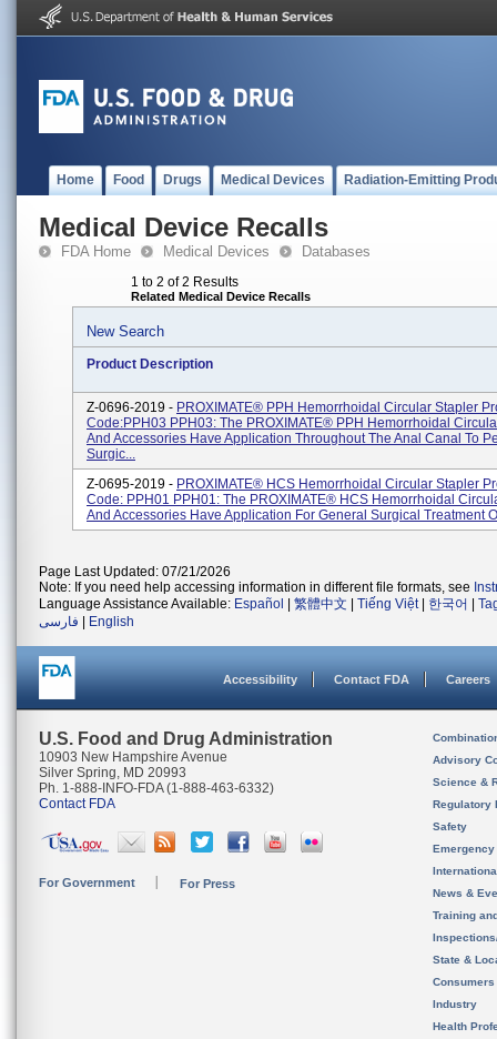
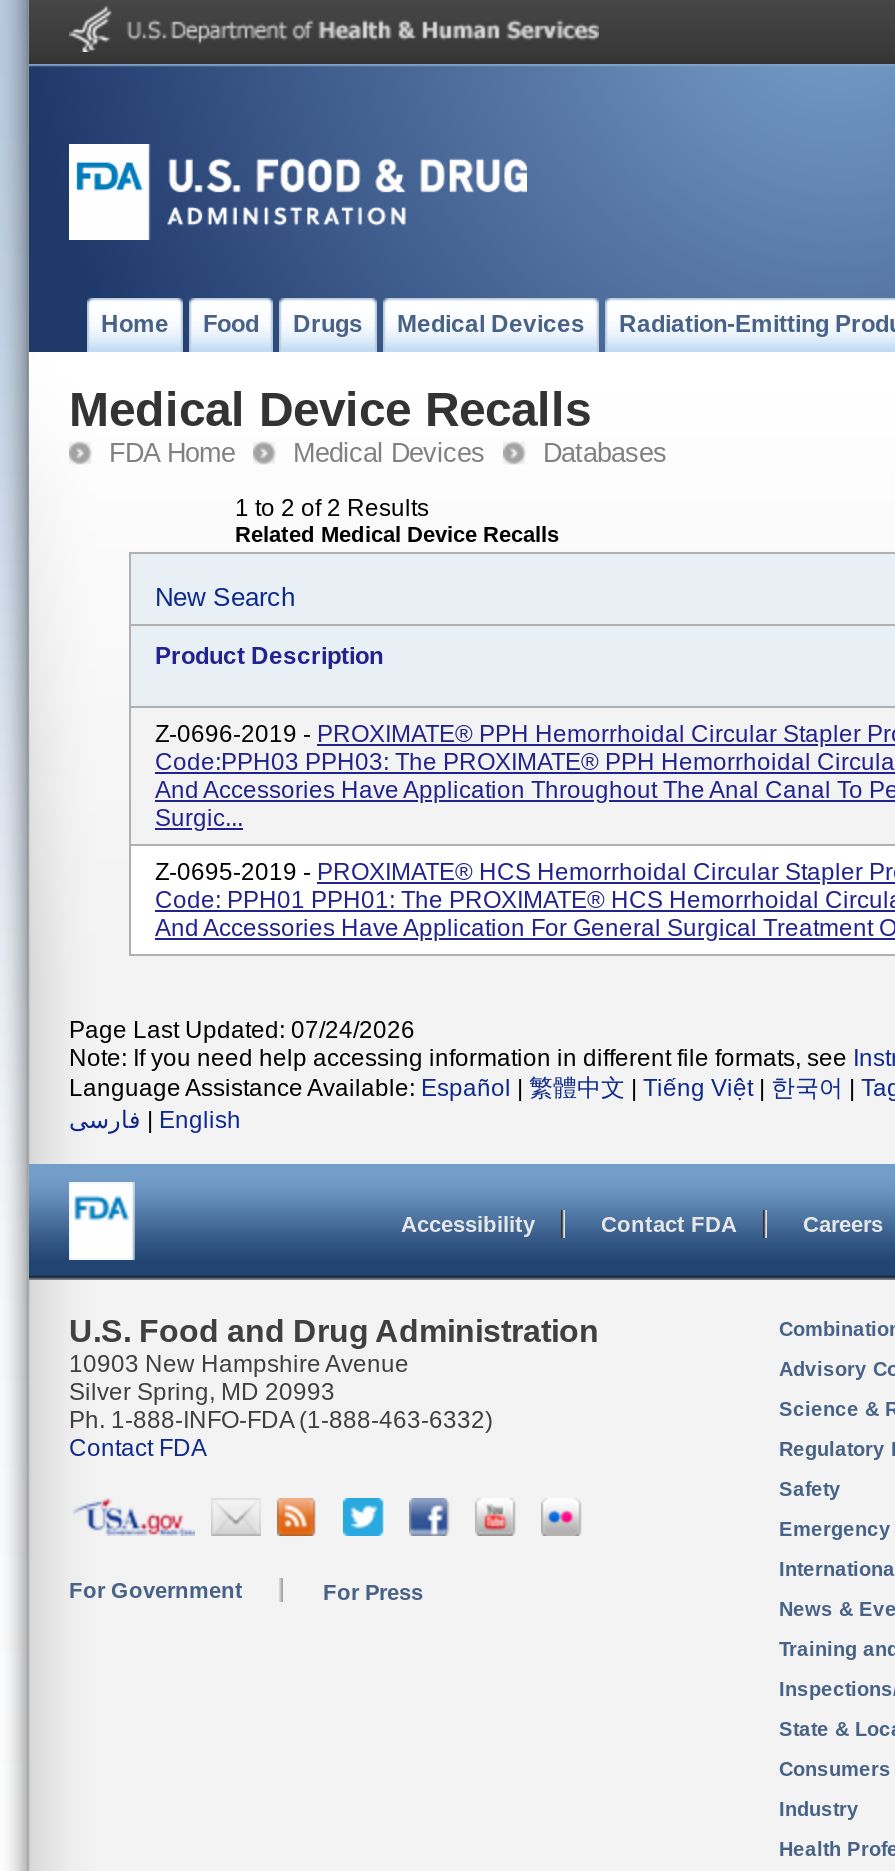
- Page Last Updated: 07/21/2026
+ Page Last Updated: 07/24/2026
